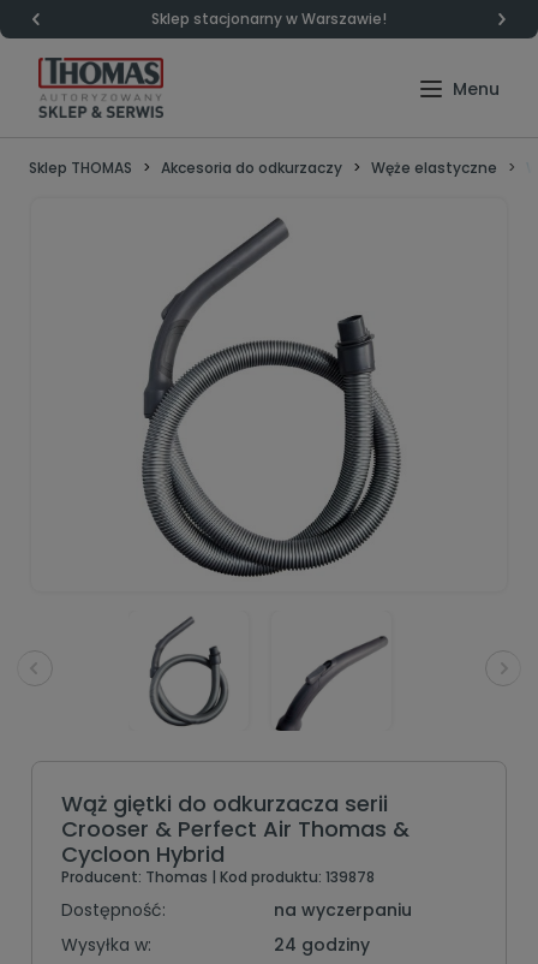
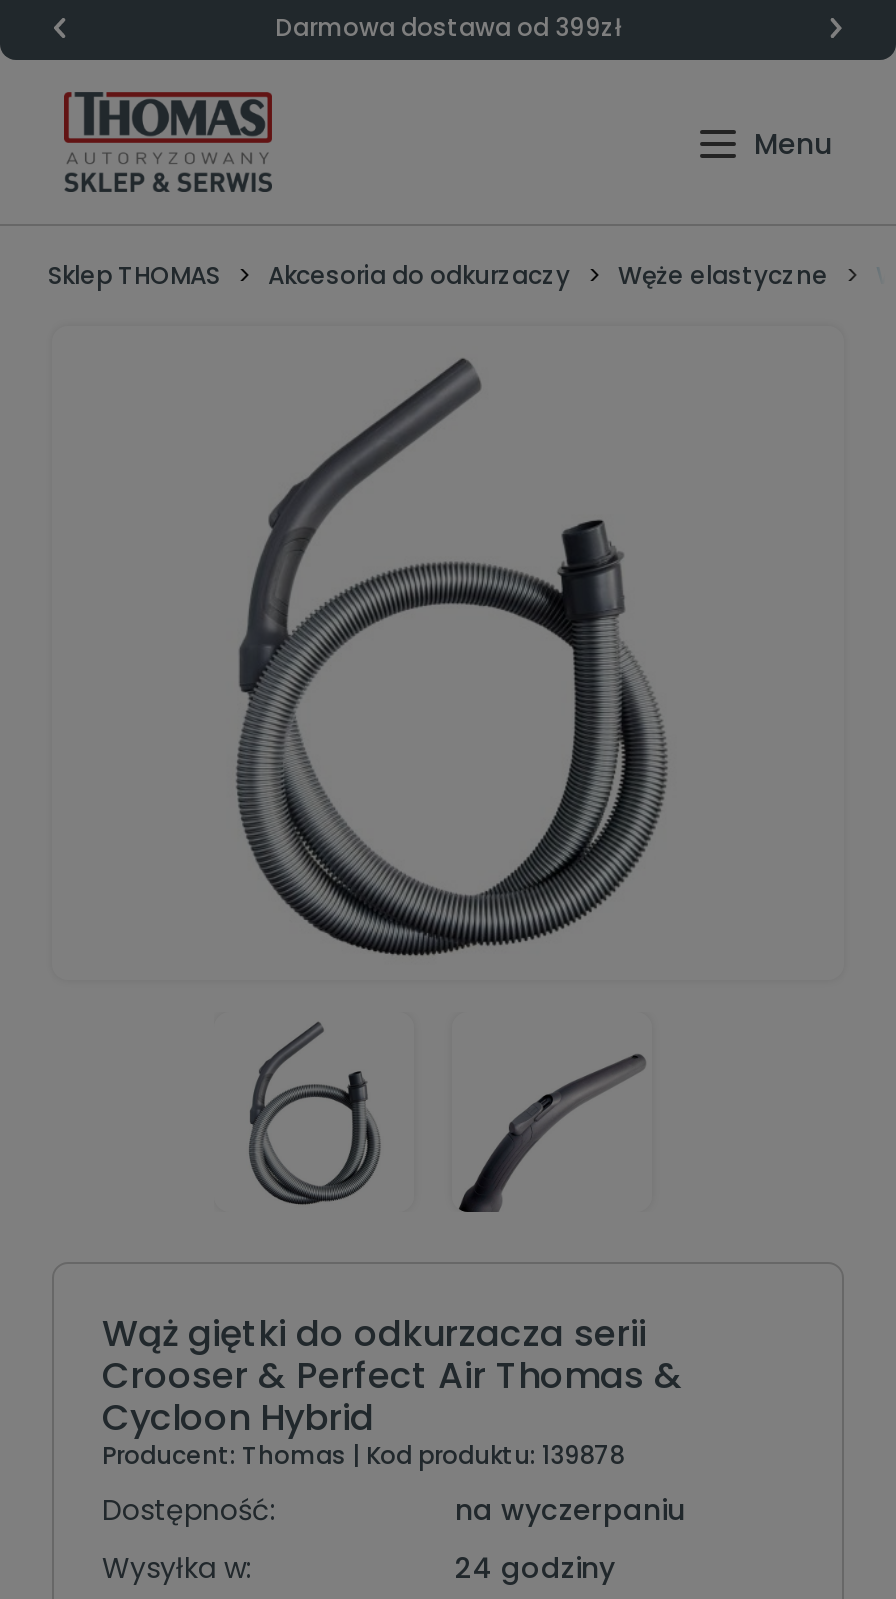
- Sklep stacjonarny w Warszawie!
+ Darmowa dostawa od 399zł
